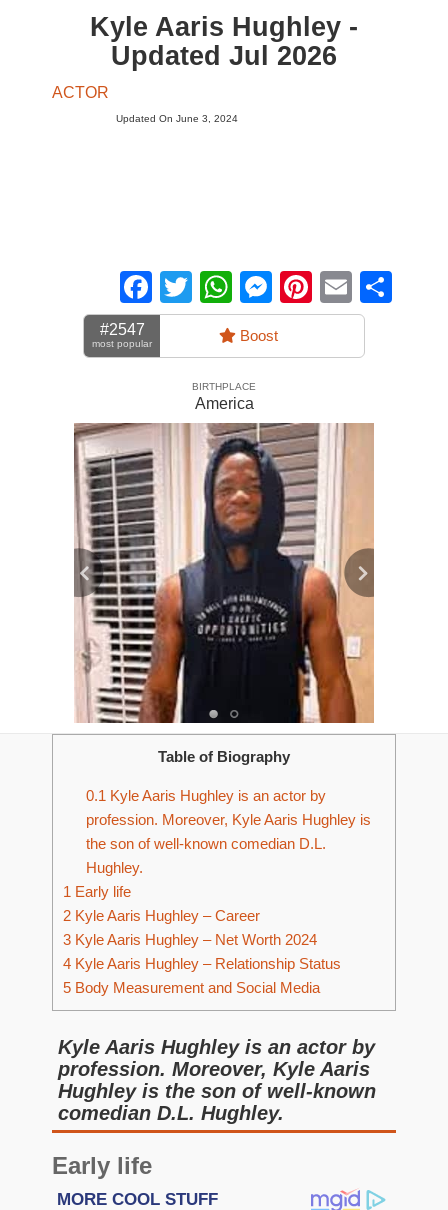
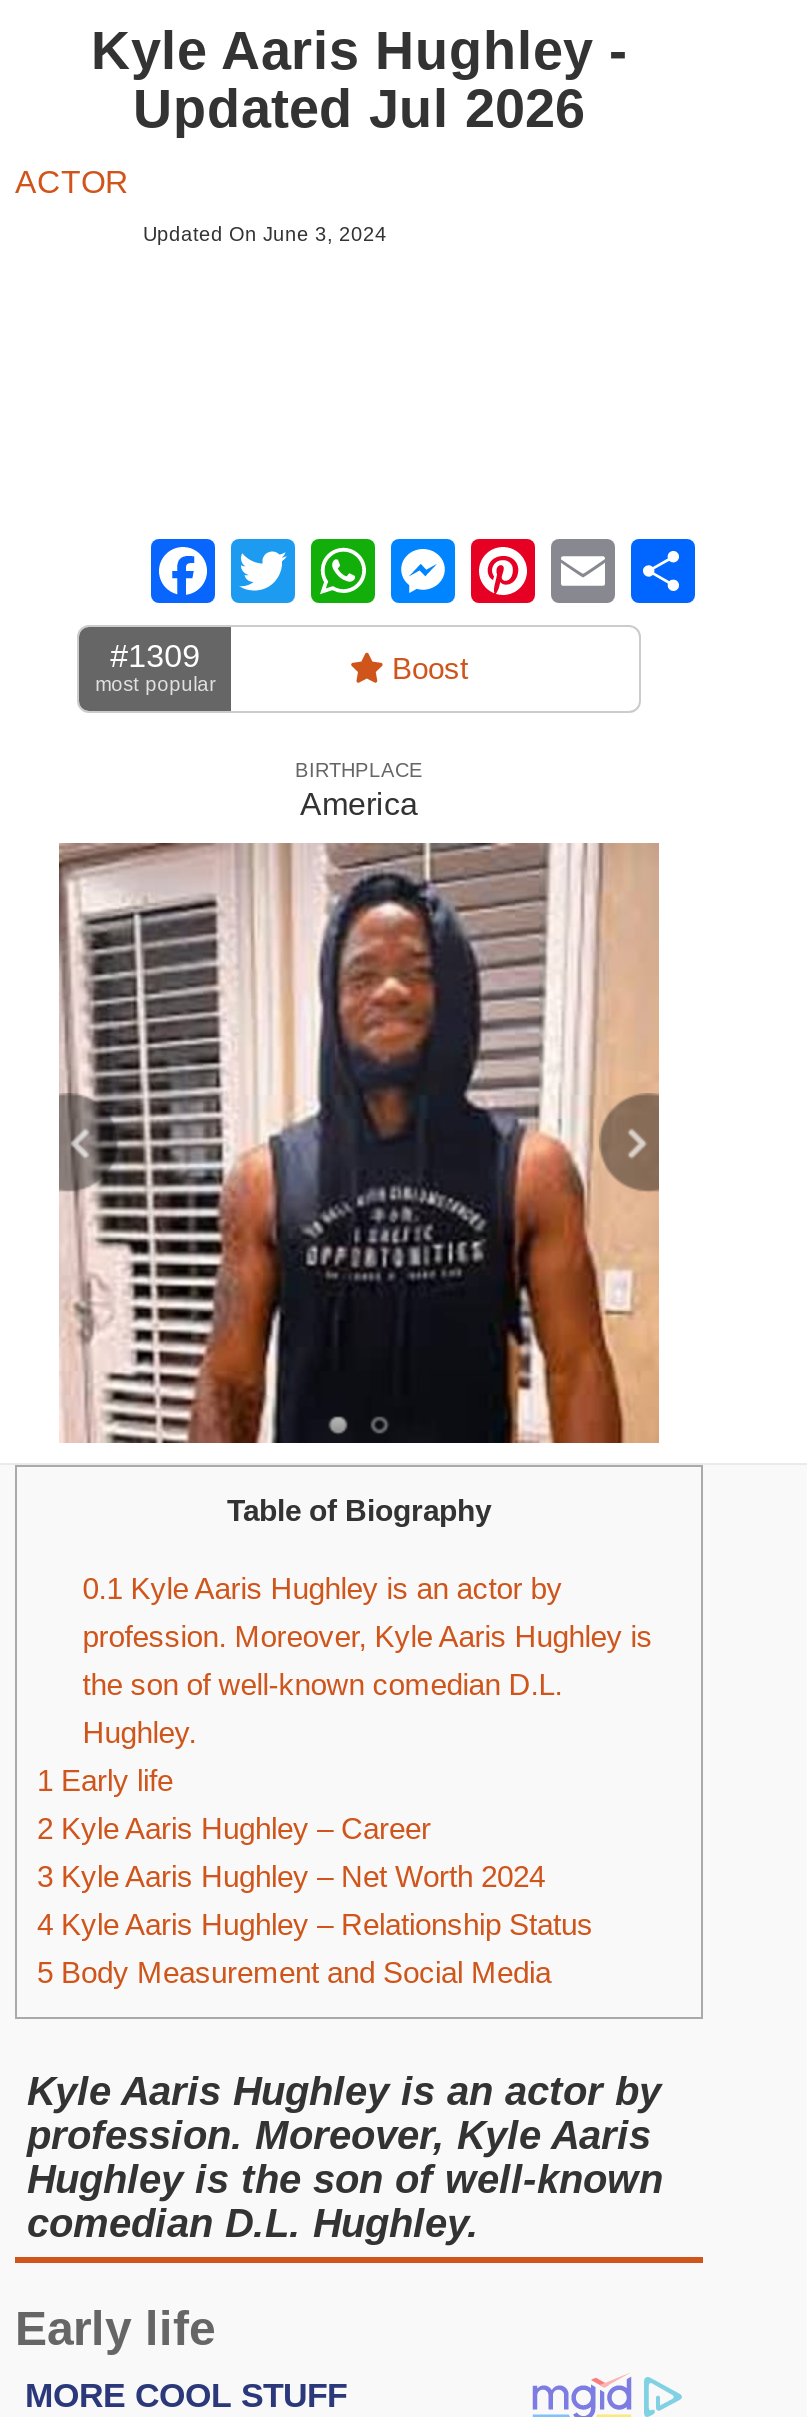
- #2547
+ #1309
